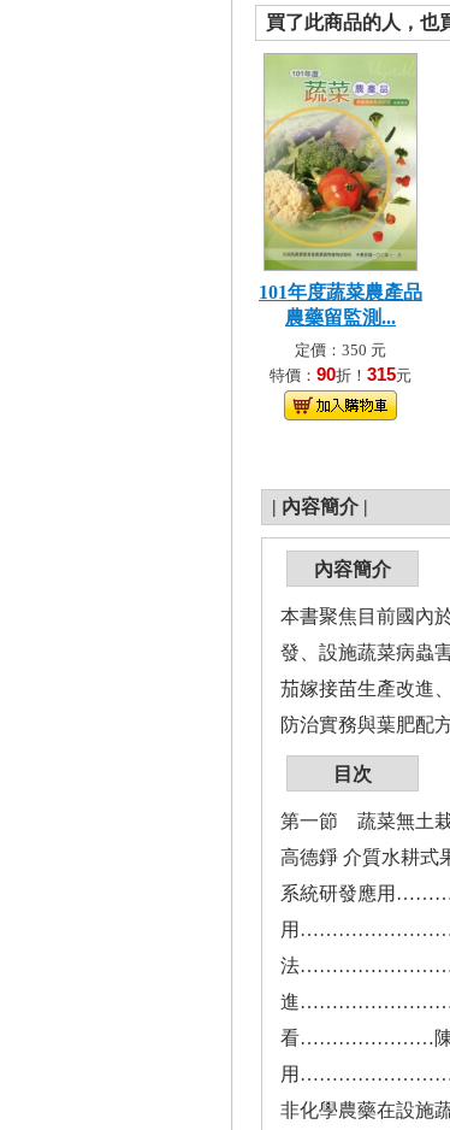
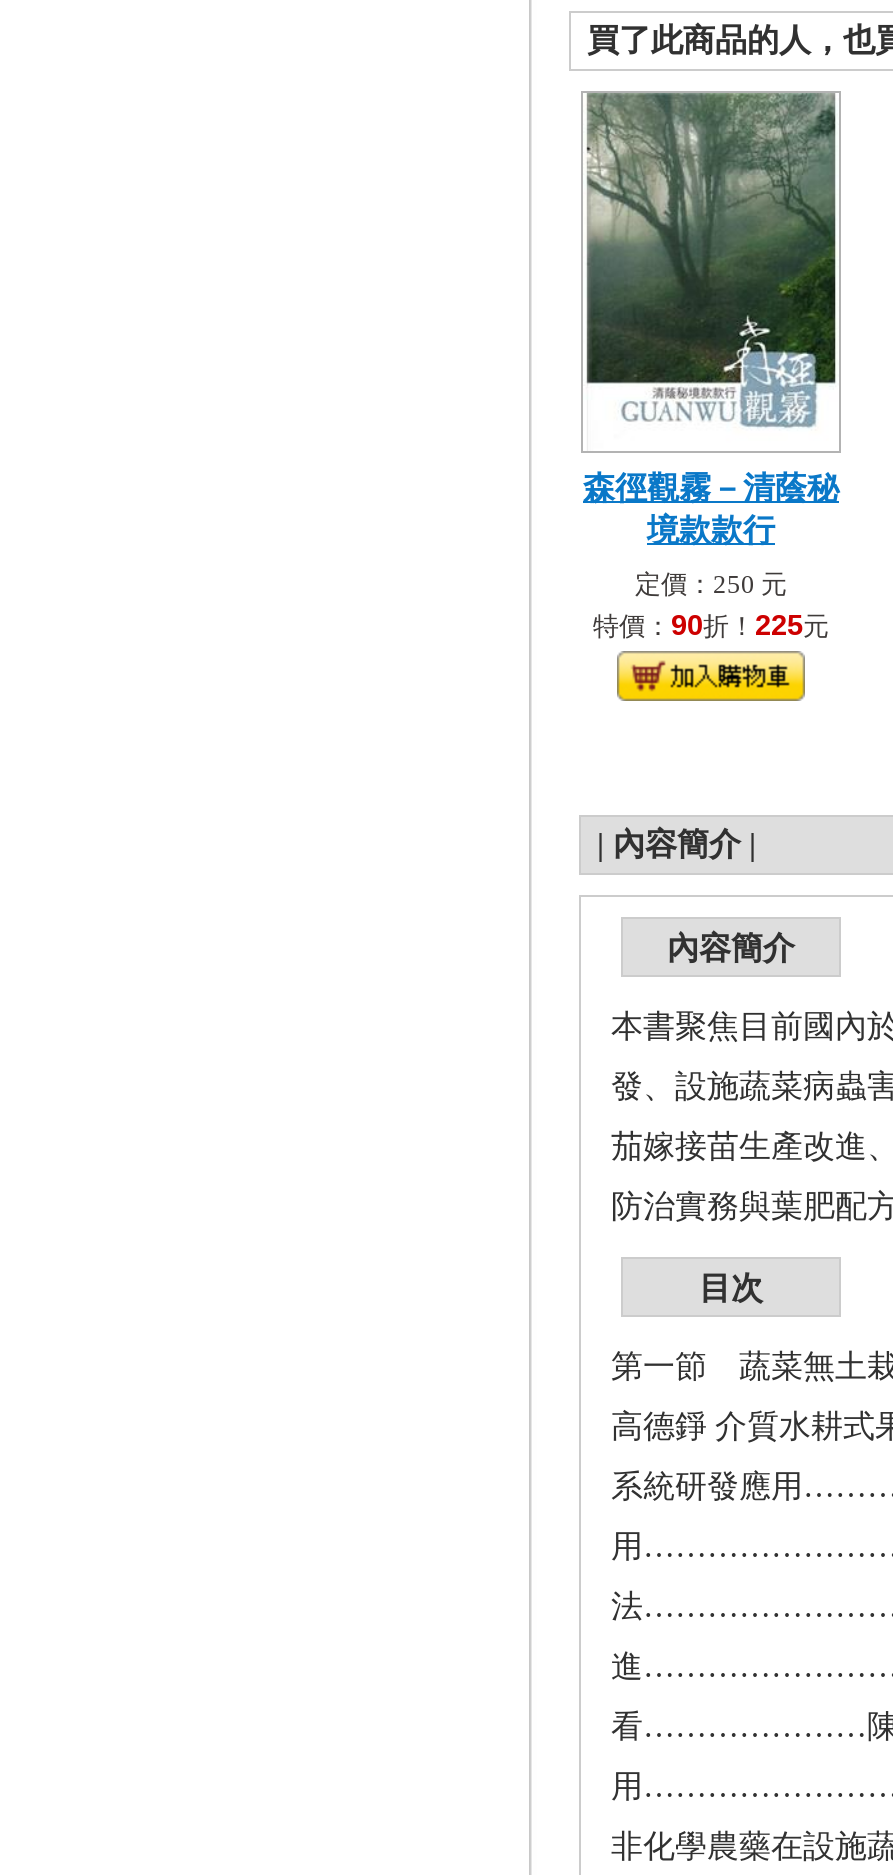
- [image]
- 101年度蔬菜農產品
- 農藥留監測...
+ [image]
+ 森徑觀霧－清蔭秘
+ 境款款行

- 定價：350 元
- 特價：90折！315元
+ 定價：250 元
+ 特價：90折！225元
